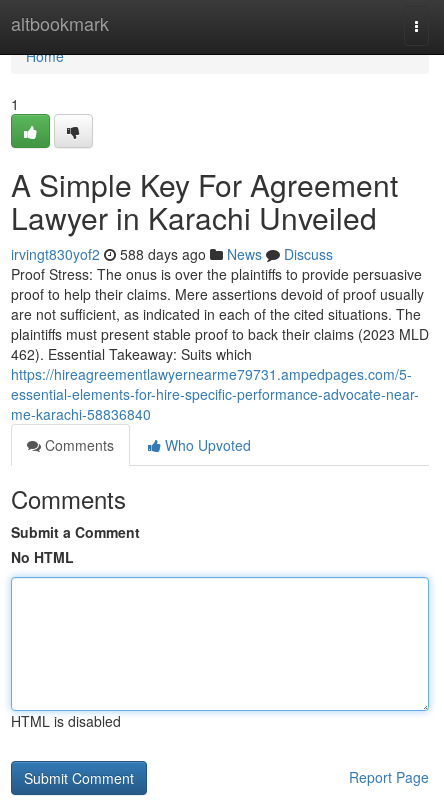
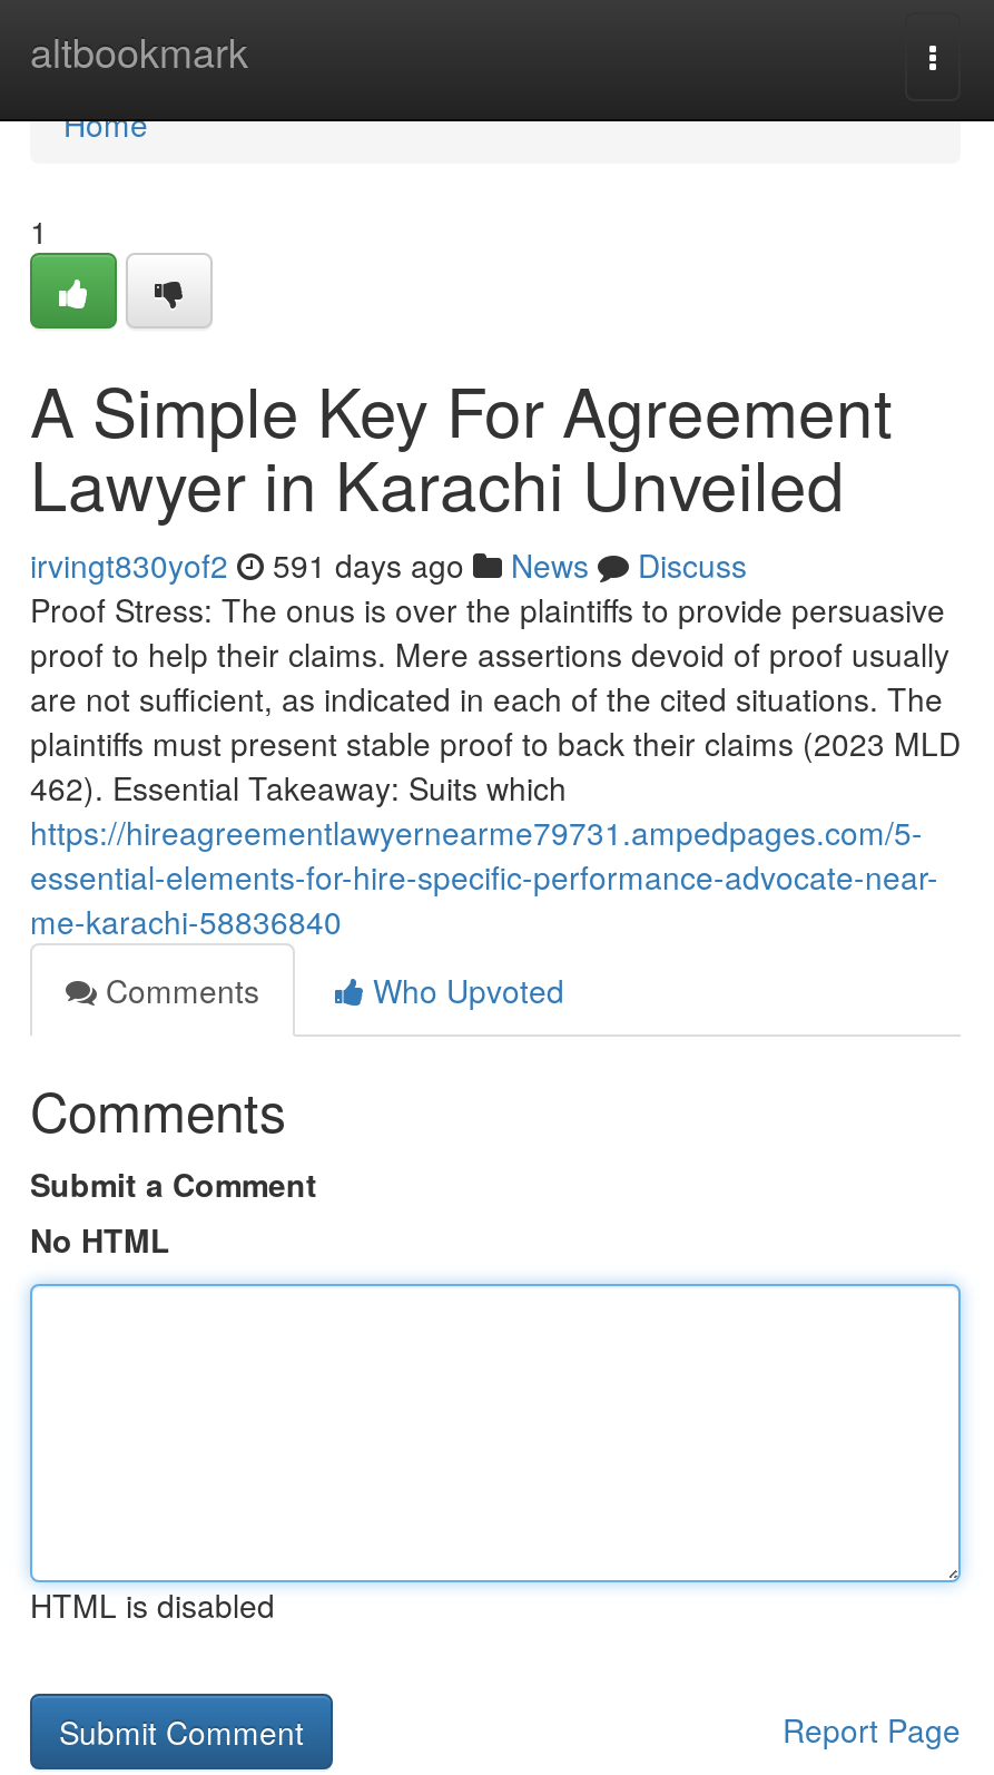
- irvingt830yof2 588 days ago News Discuss
+ irvingt830yof2 591 days ago News Discuss
